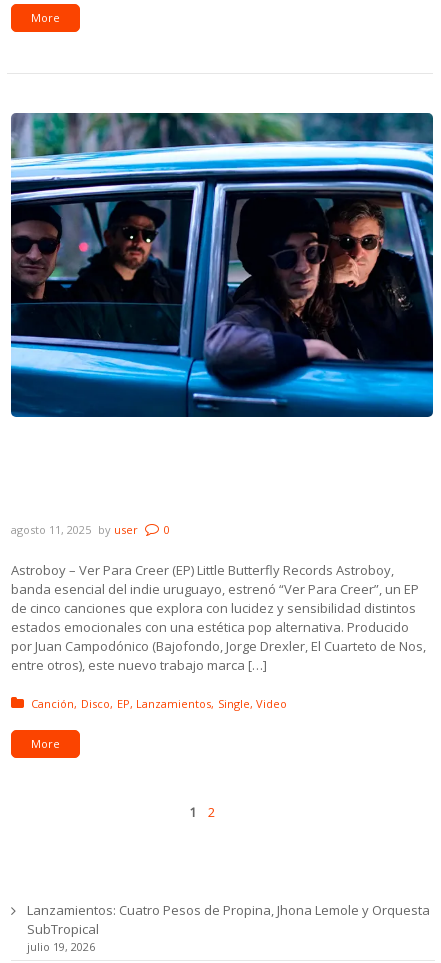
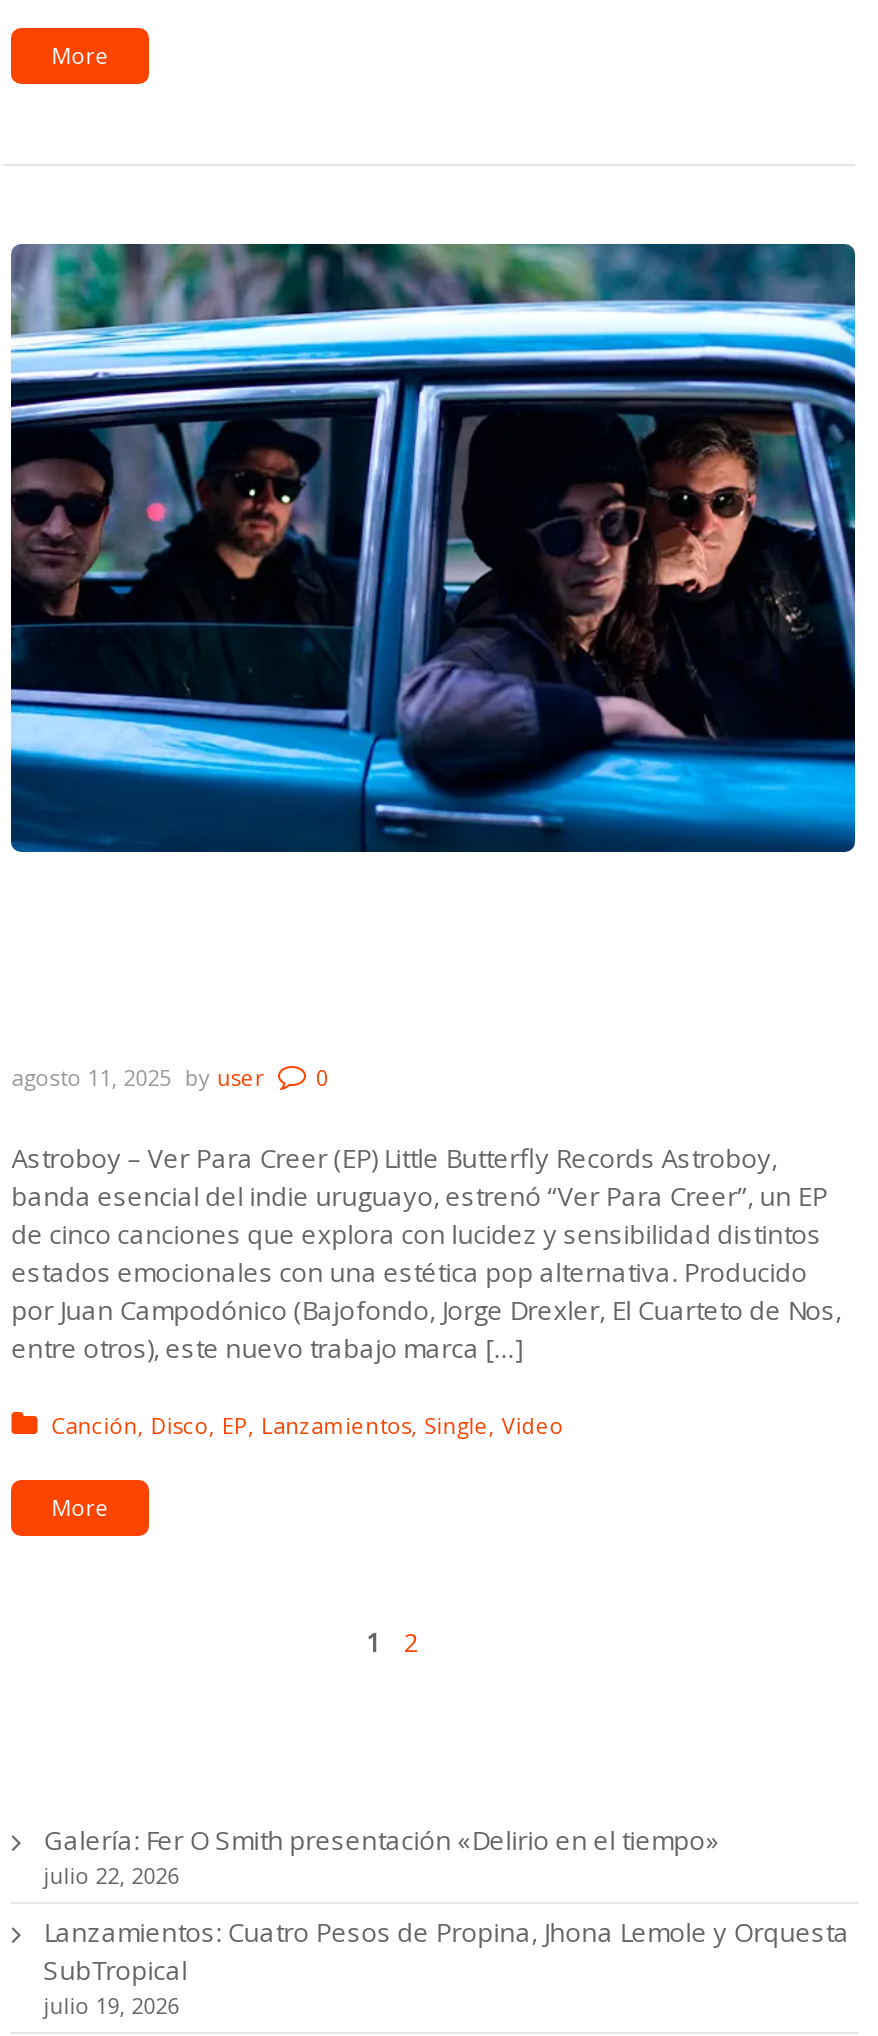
+ Galería: Fer O Smith presentación «Delirio en el tiempo»
+ julio 22, 2026
